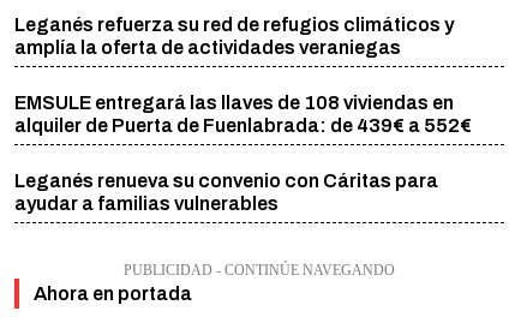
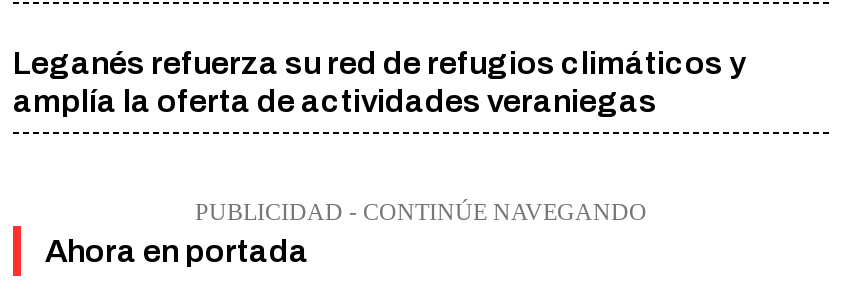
- EMSULE entregará las llaves de 108 viviendas en
- alquiler de Puerta de Fuenlabrada: de 439€ a 552€
- Leganés renueva su convenio con Cáritas para
- ayudar a familias vulnerables
